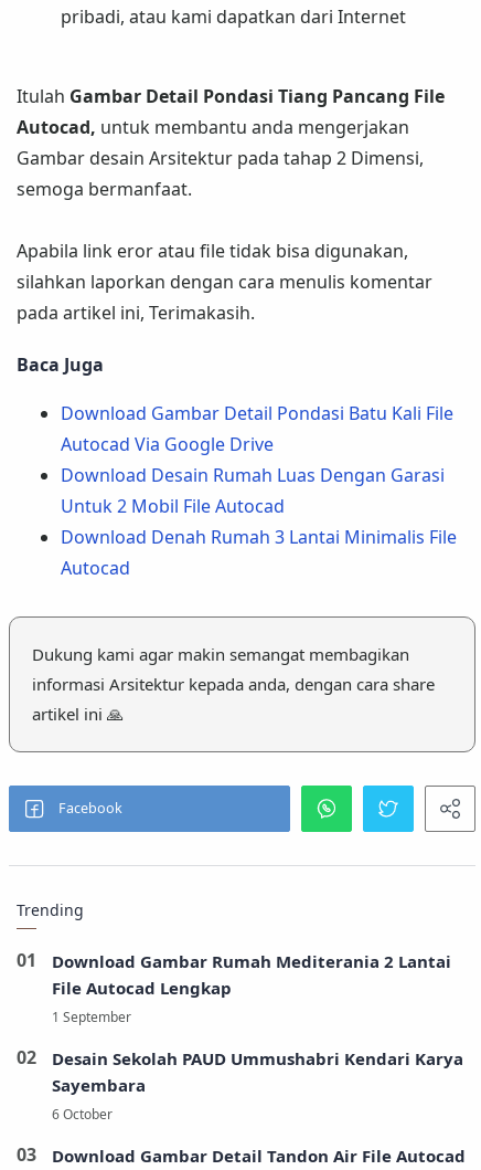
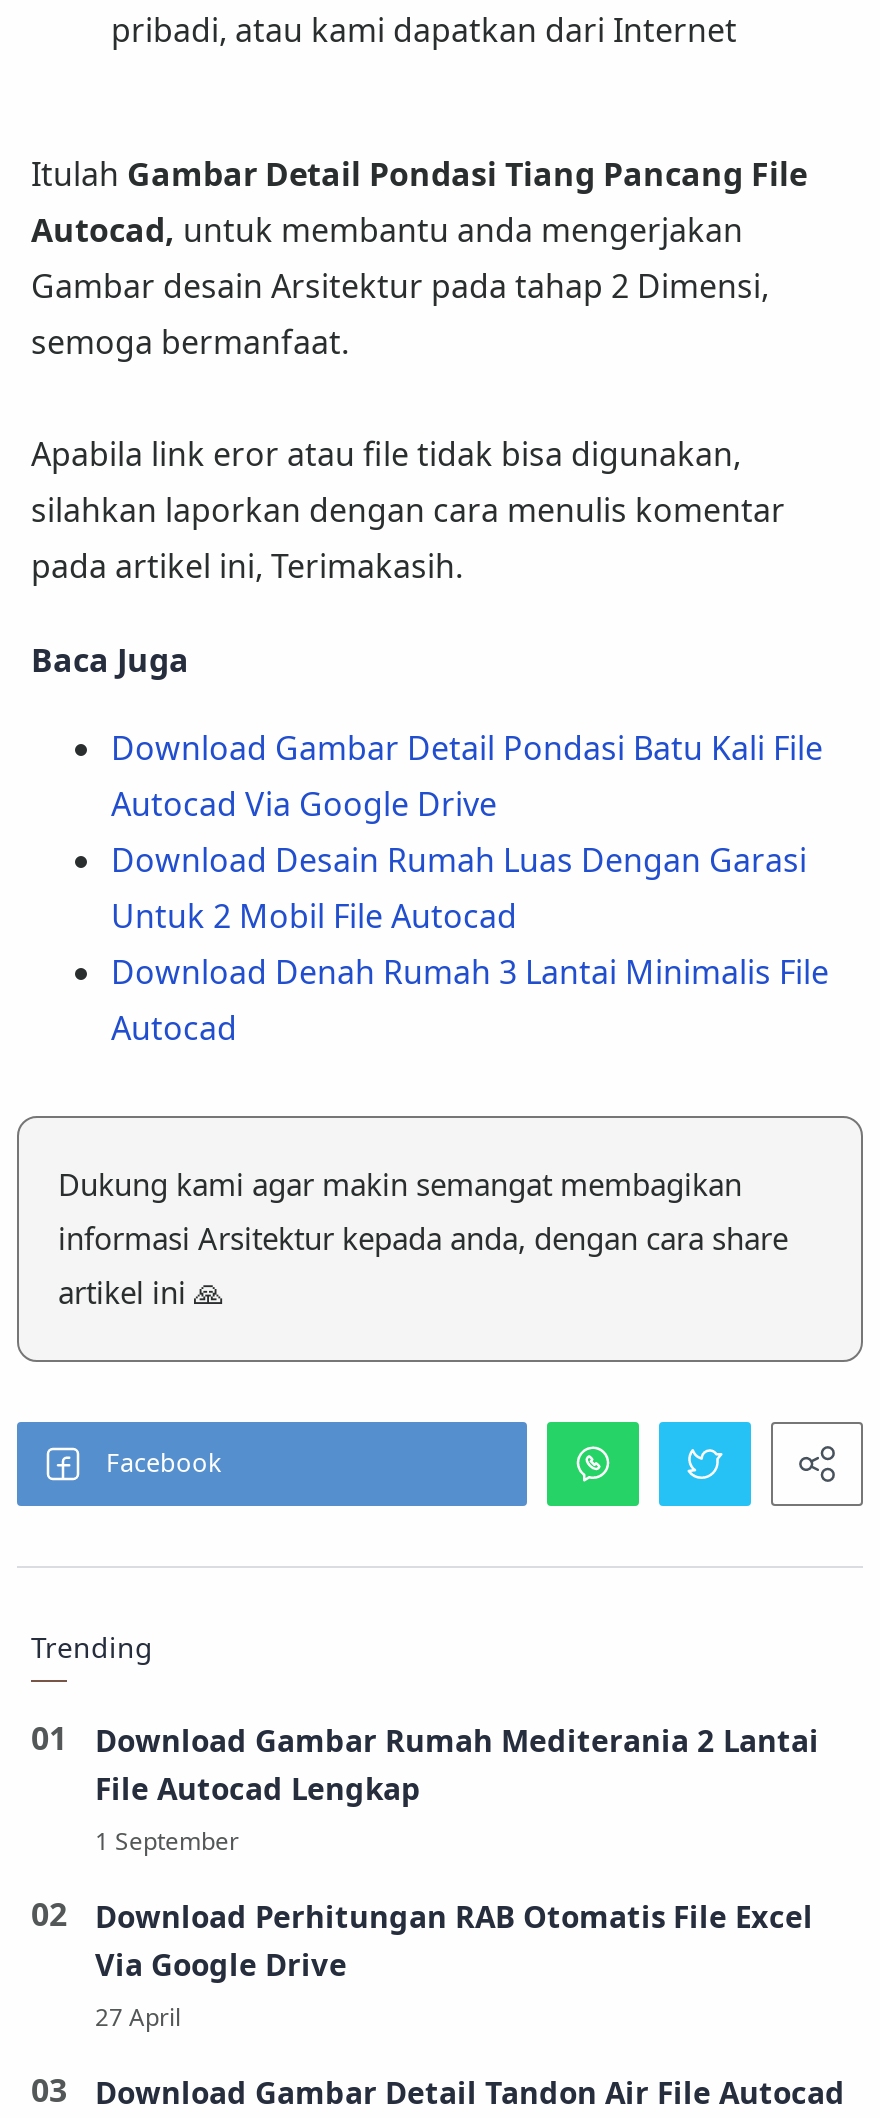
- Desain Sekolah PAUD Ummushabri Kendari Karya
- Sayembara
+ Download Perhitungan RAB Otomatis File Excel
+ Via Google Drive
